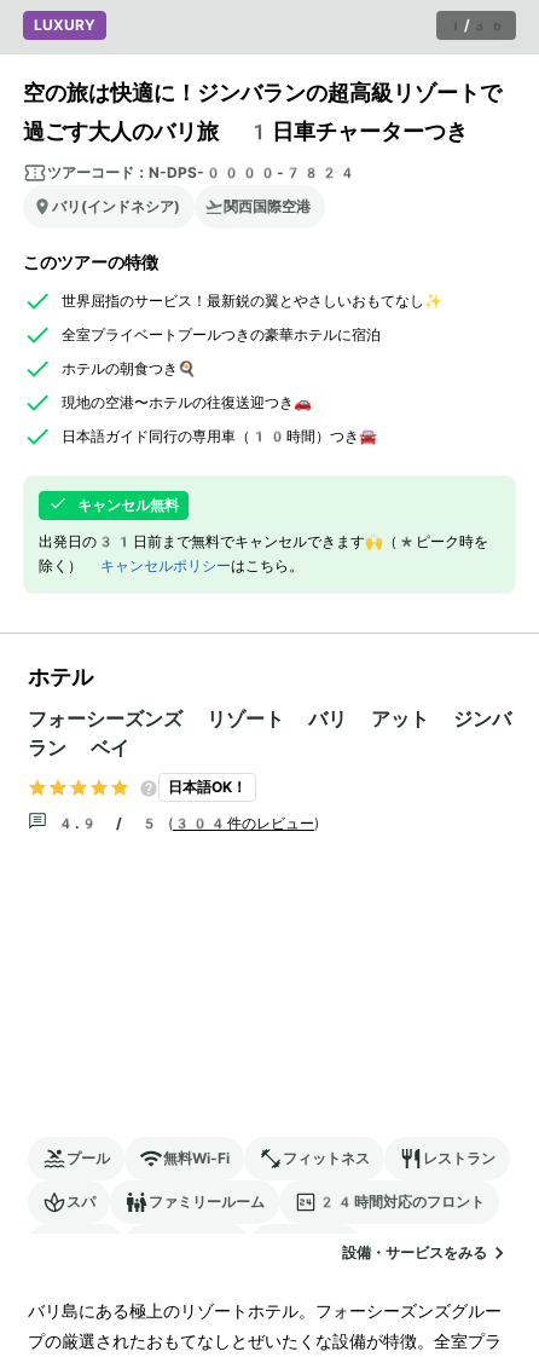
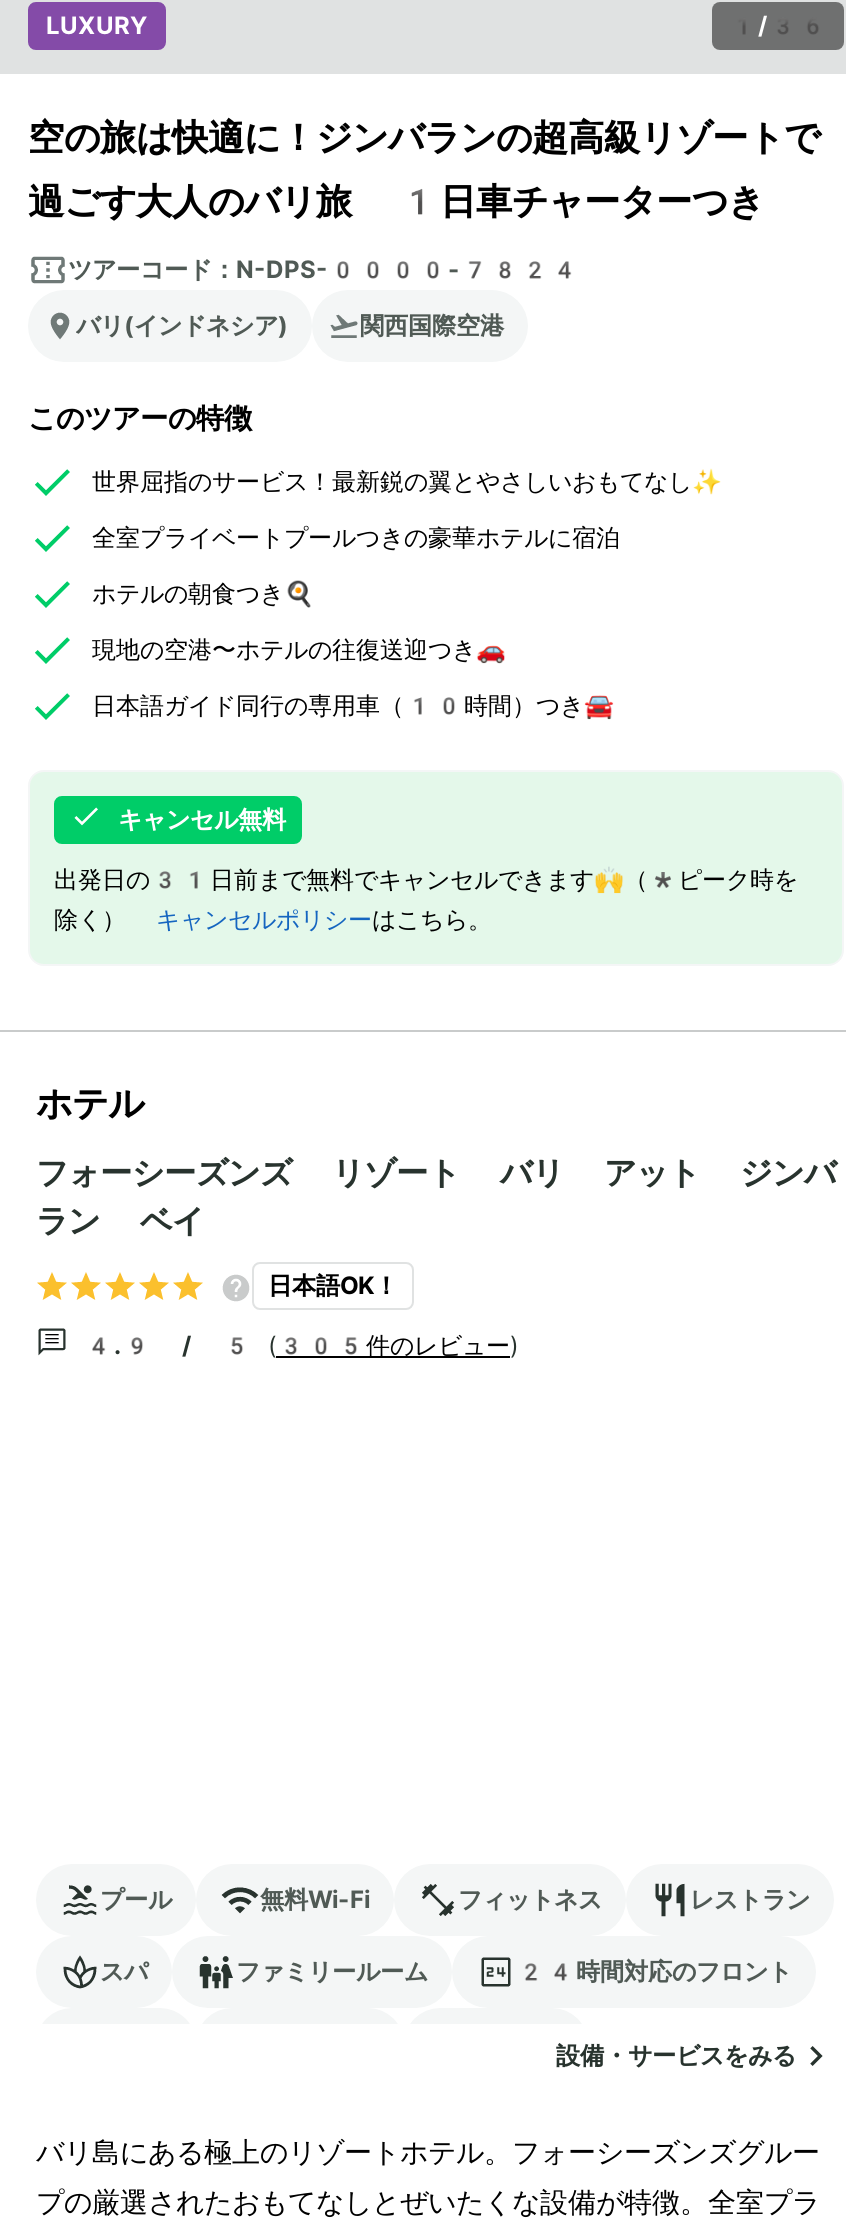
- 4.9 / 5 (304件のレビュー)
+ 4.9 / 5 (305件のレビュー)
